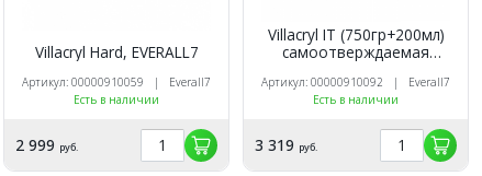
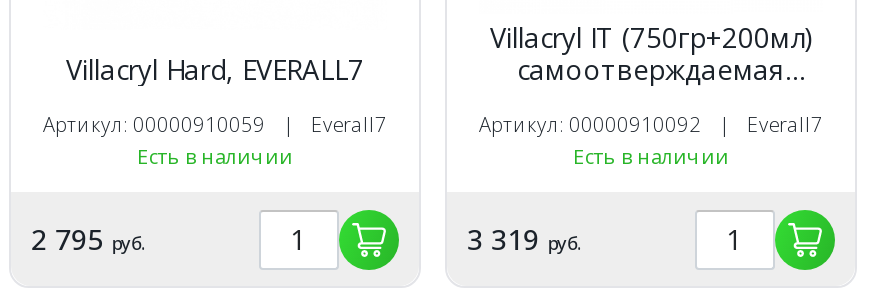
- 2 999 руб.
+ 2 795 руб.
